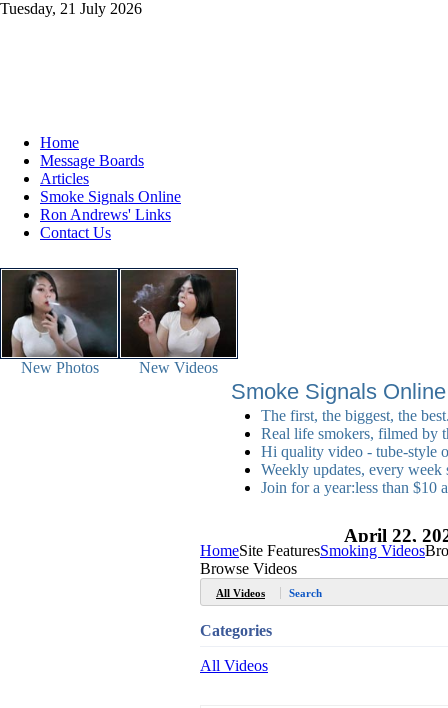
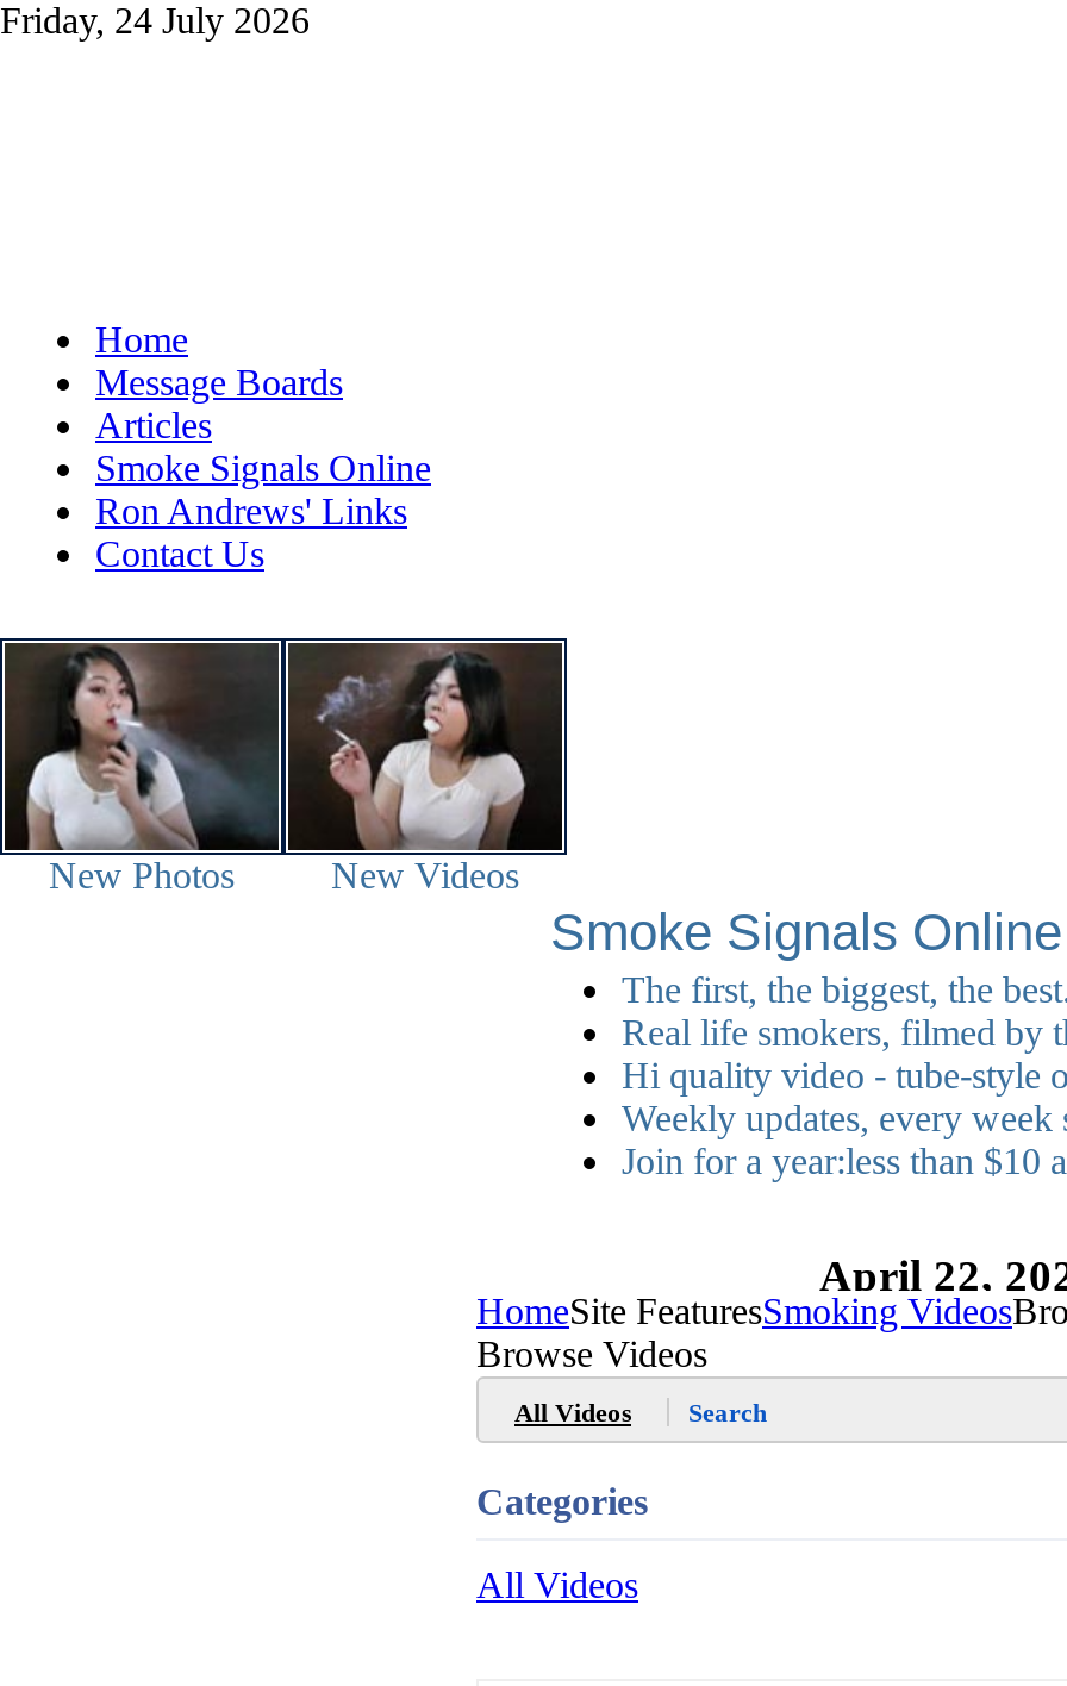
- Tuesday, 21 July 2026
+ Friday, 24 July 2026
